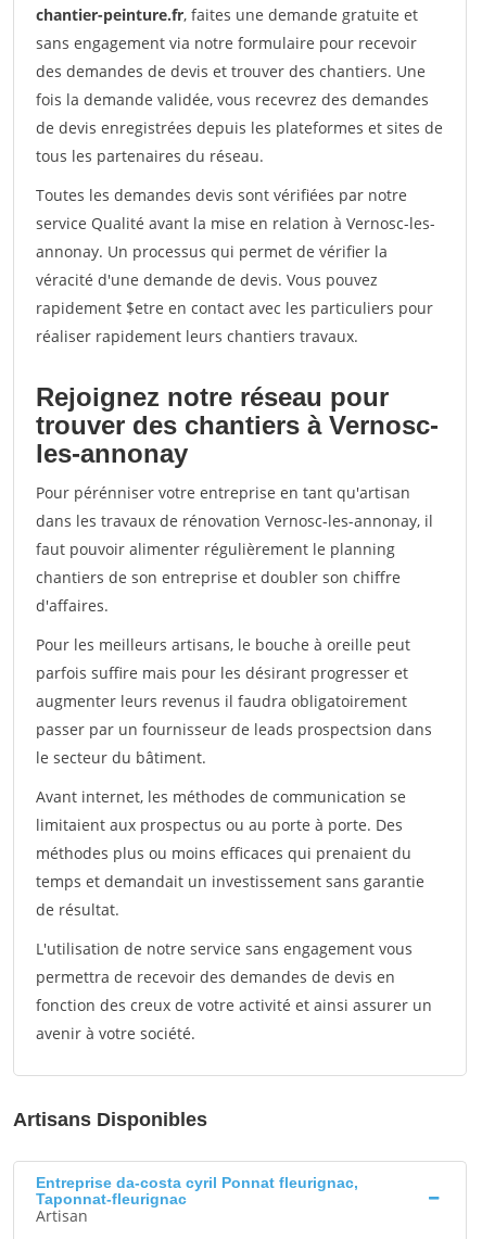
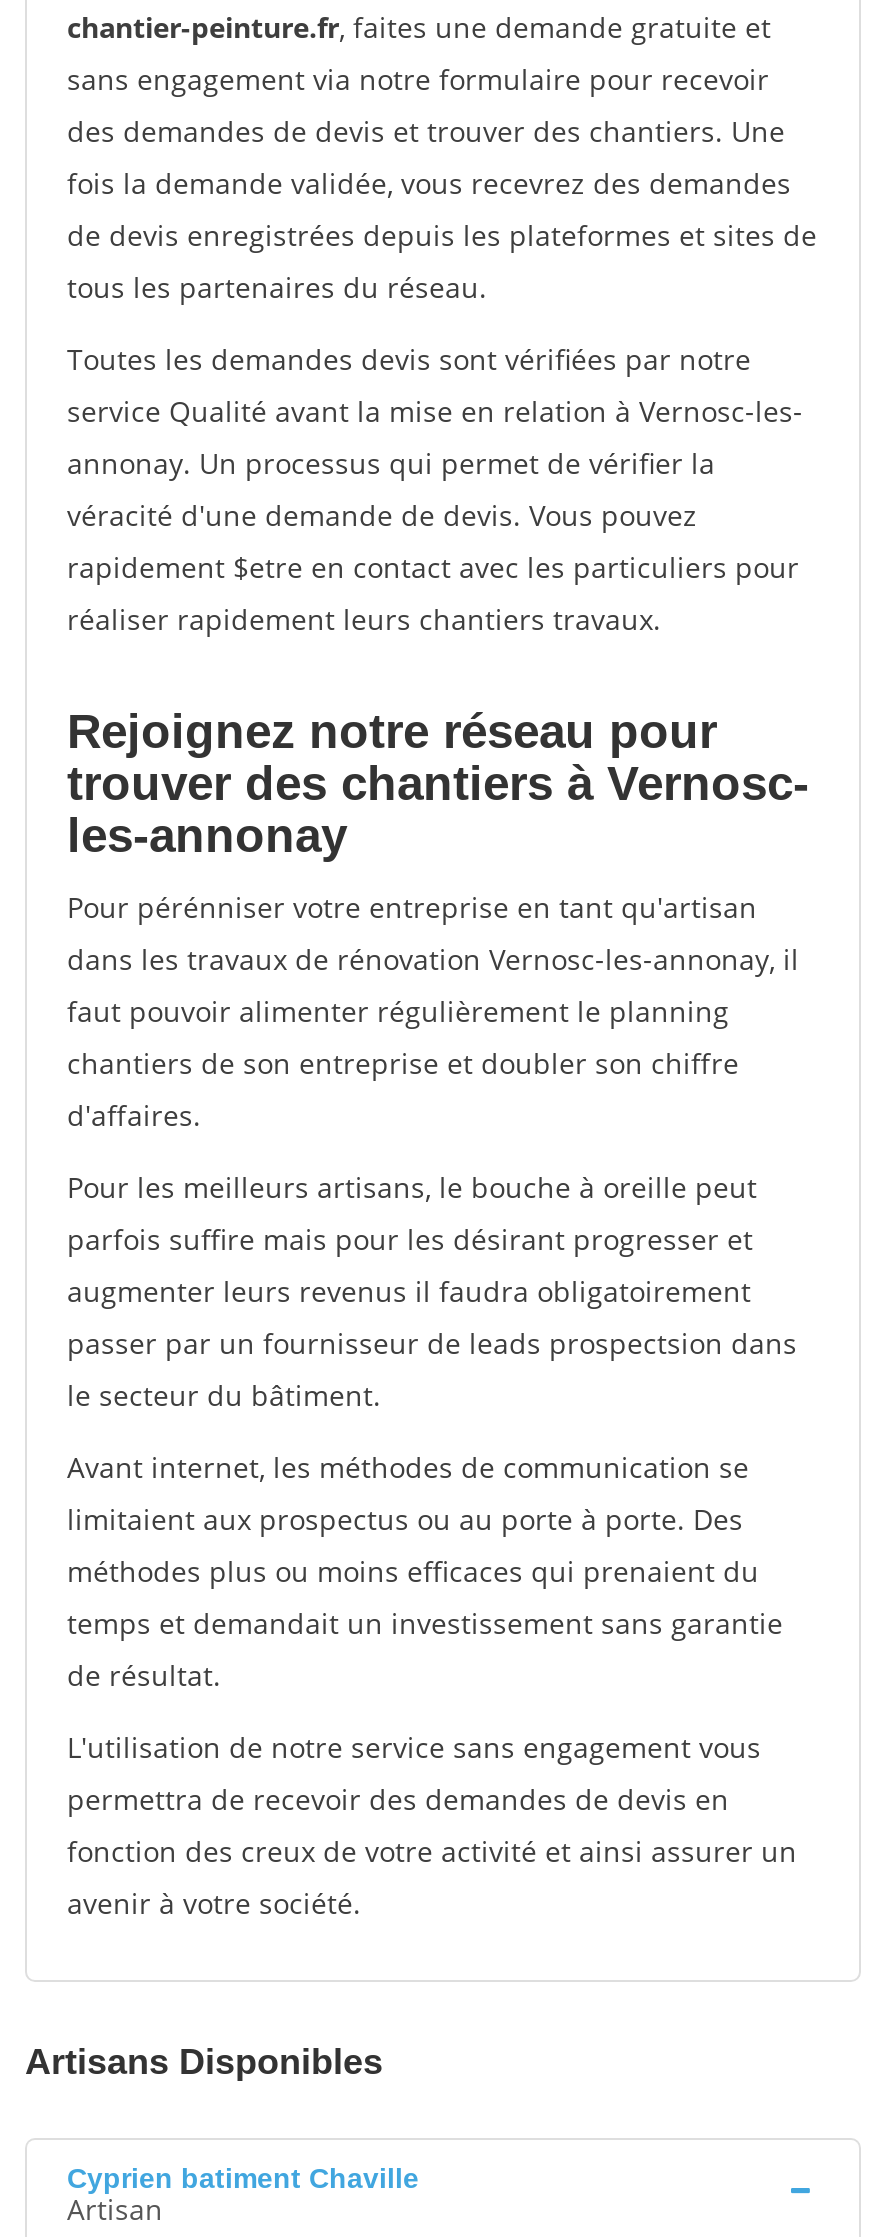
- Entreprise da-costa cyril Ponnat fleurignac,
- Taponnat-fleurignac
+ Cyprien batiment Chaville
